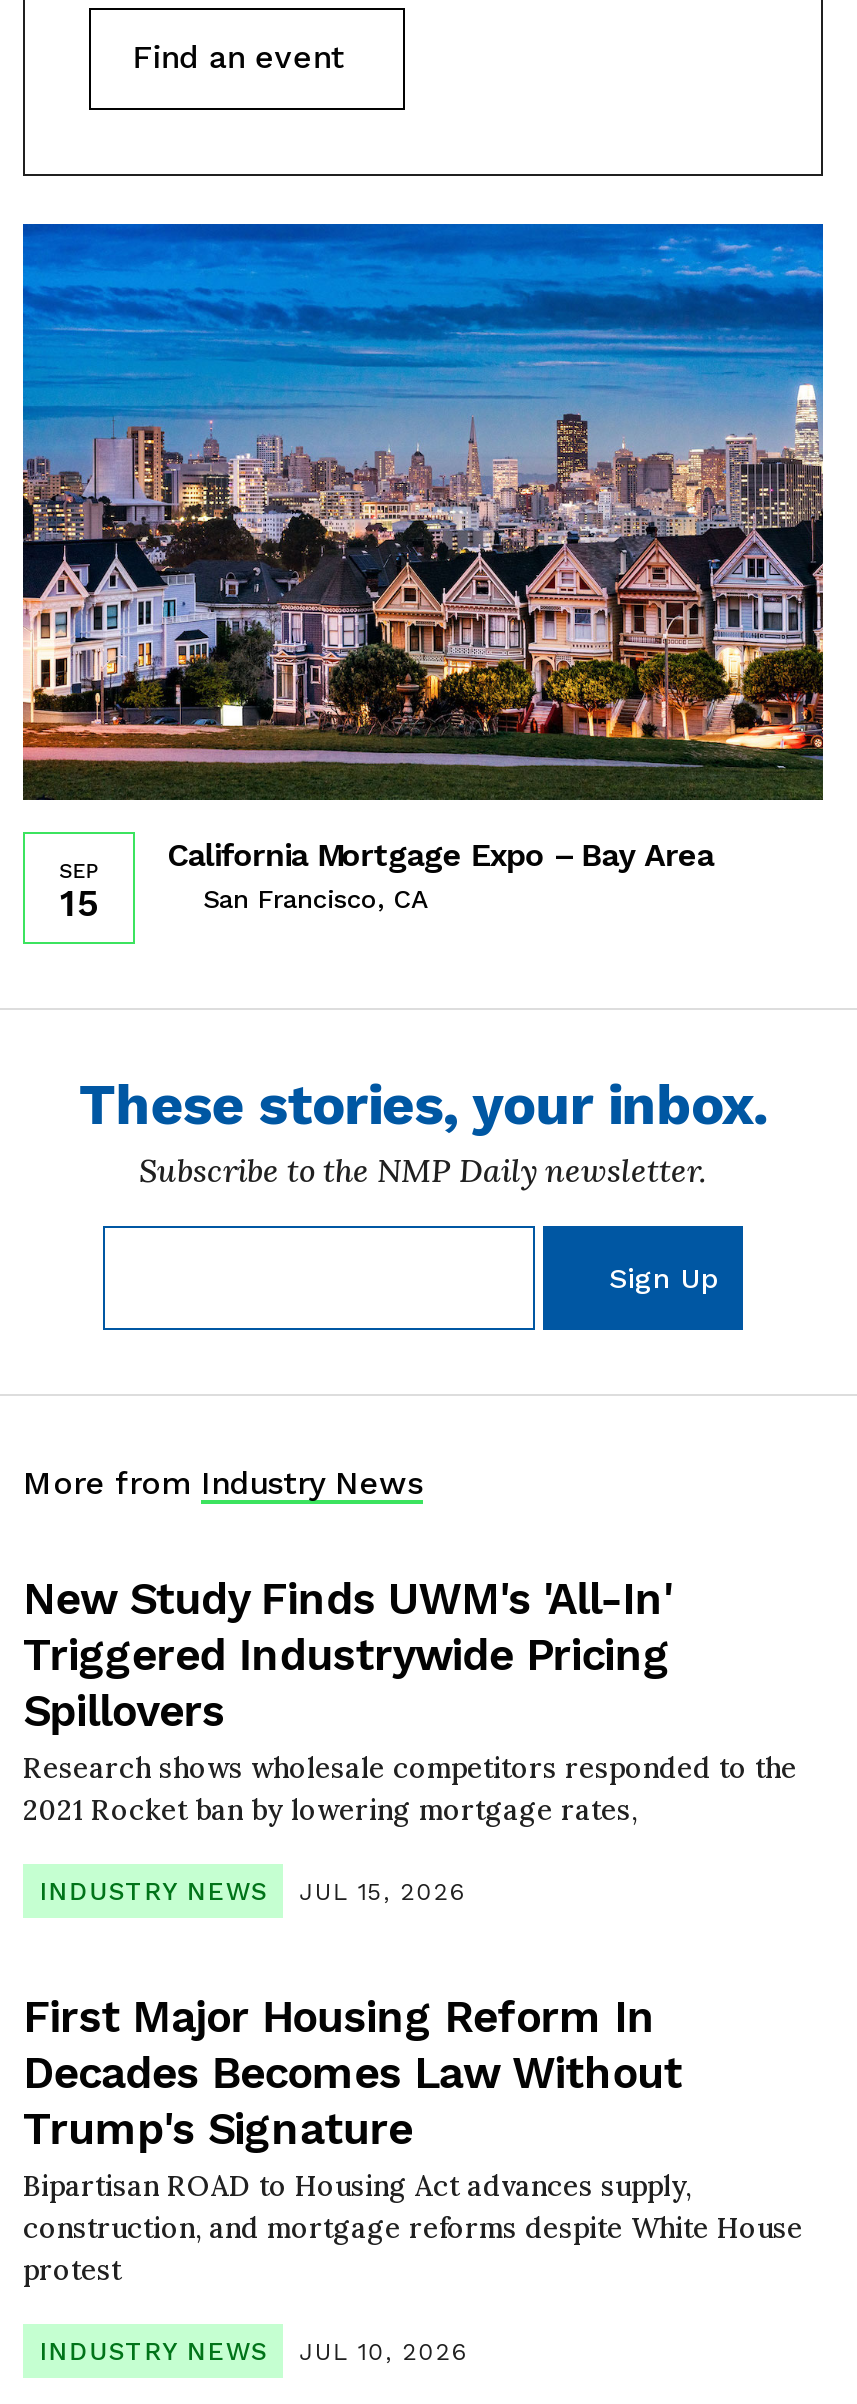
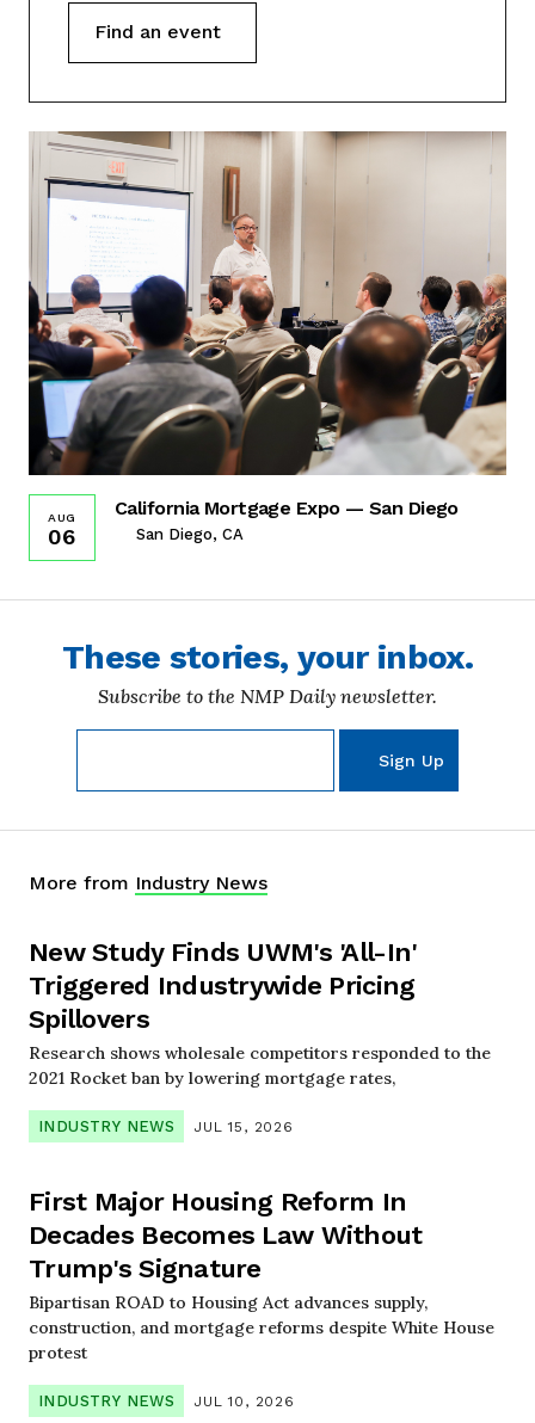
- [image]
- California Mortgage Expo – Bay Area
- San Francisco, CA
+ [image]
+ California Mortgage Expo — San Diego
+ San Diego, CA

- SEP
- 15
+ AUG
+ 06
